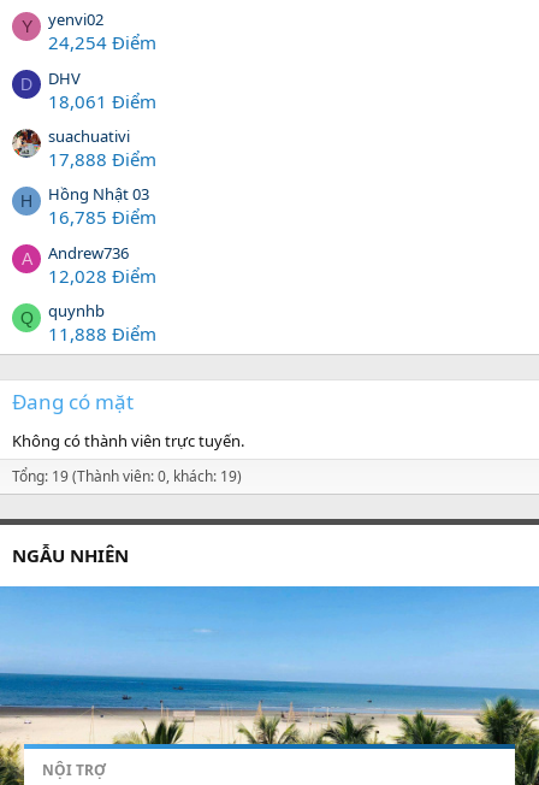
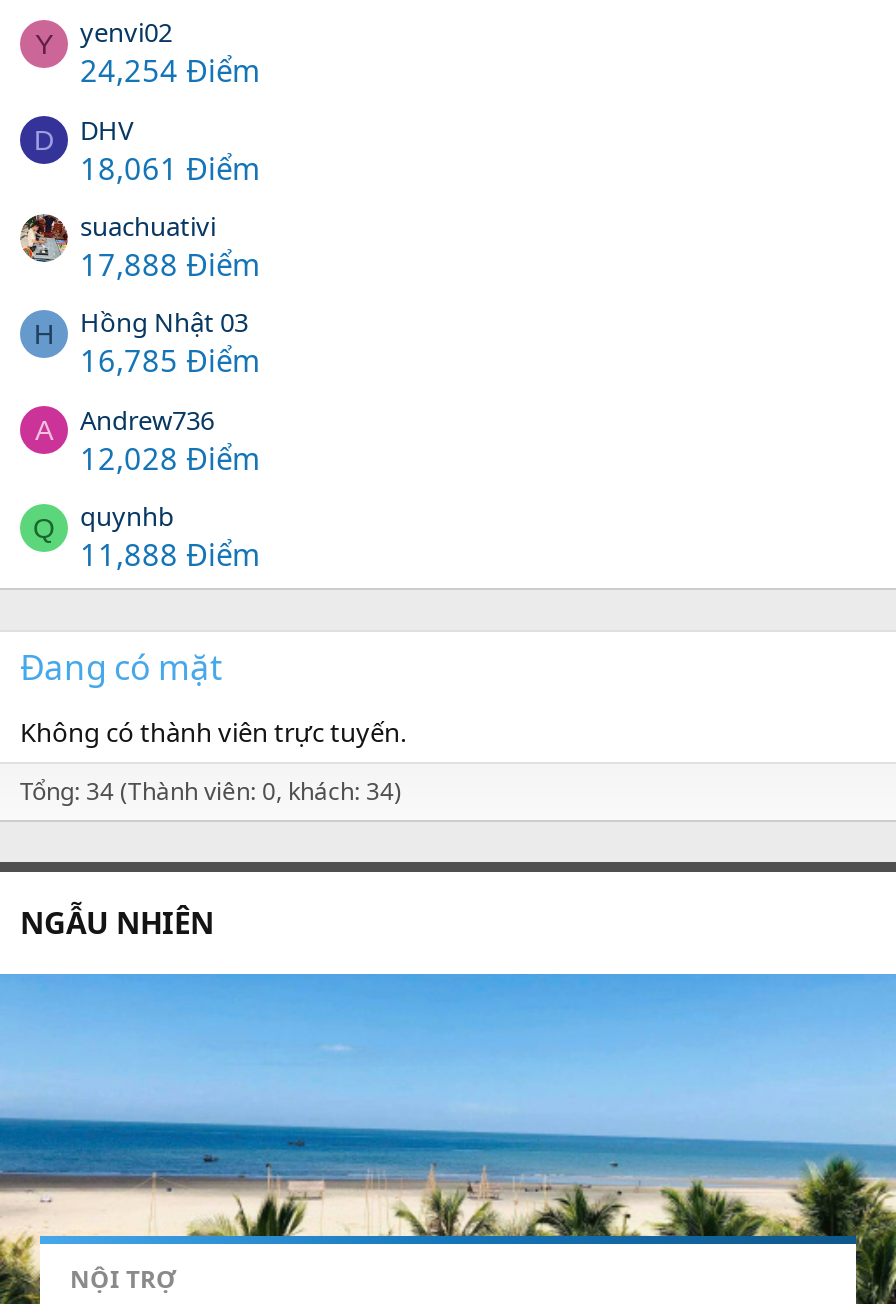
- Tổng: 19 (Thành viên: 0, khách: 19)
+ Tổng: 34 (Thành viên: 0, khách: 34)
